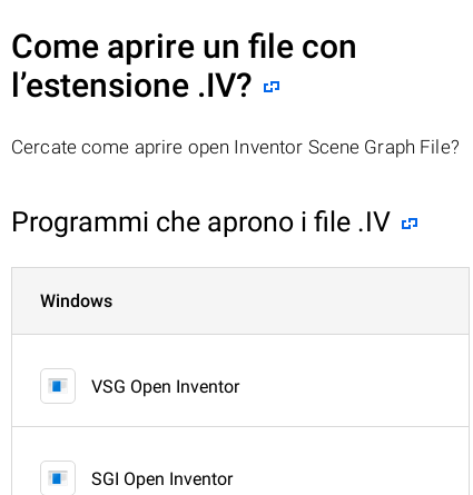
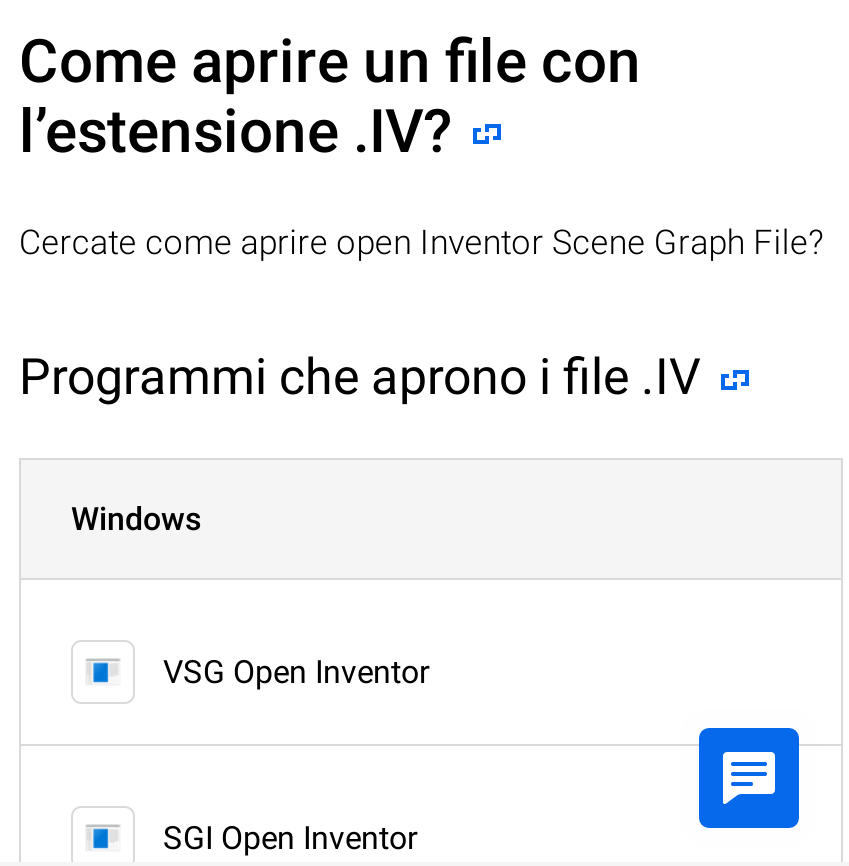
+ [image]
